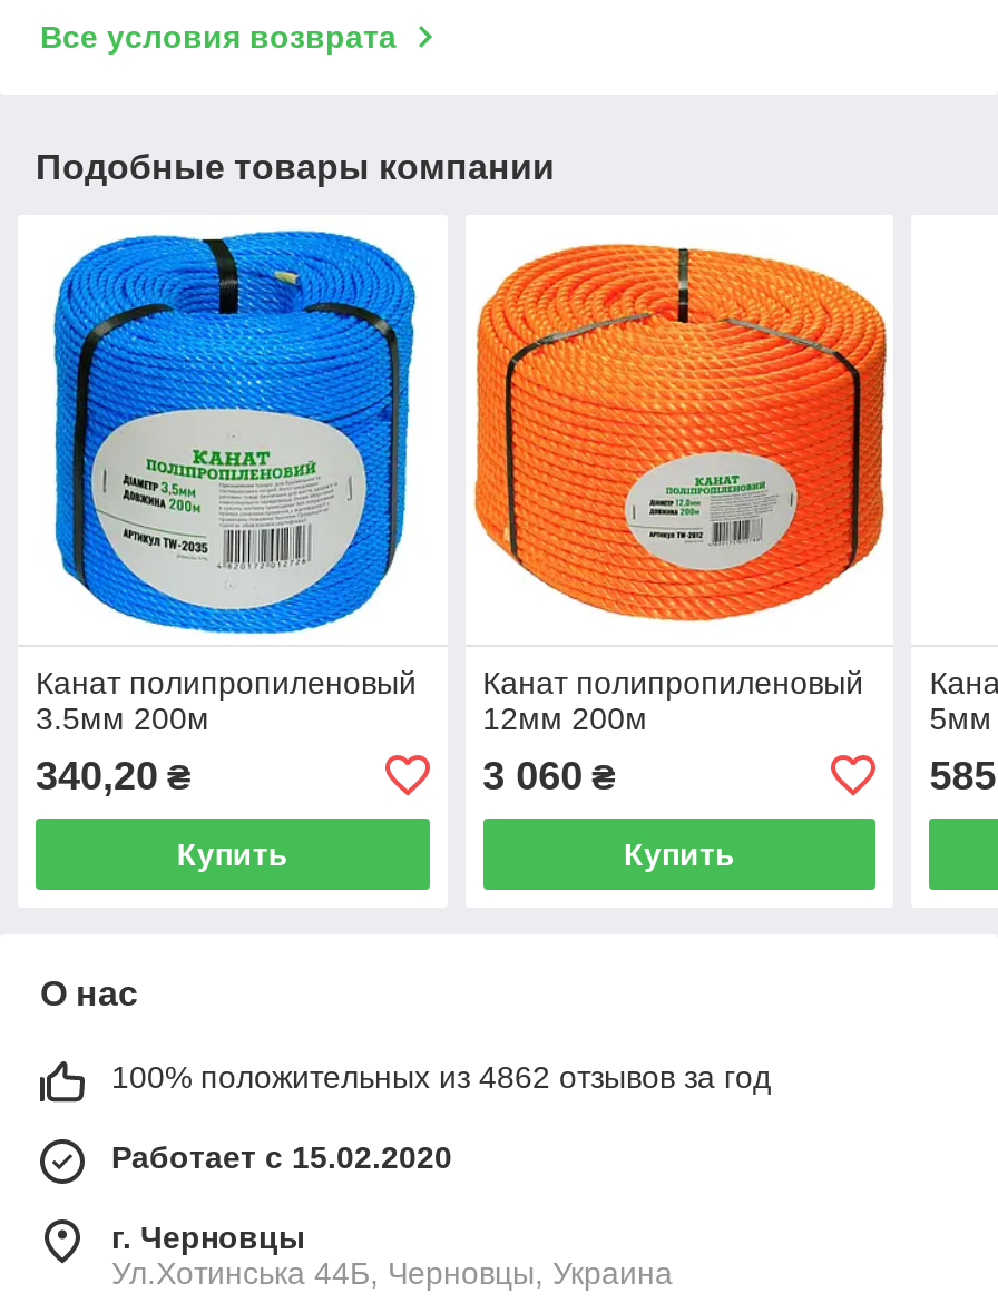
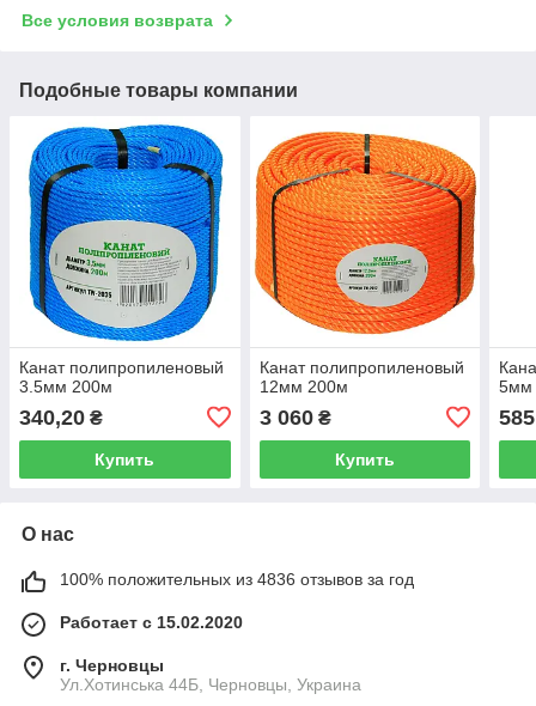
- 100% положительных из 4862 отзывов за год
+ 100% положительных из 4836 отзывов за год
